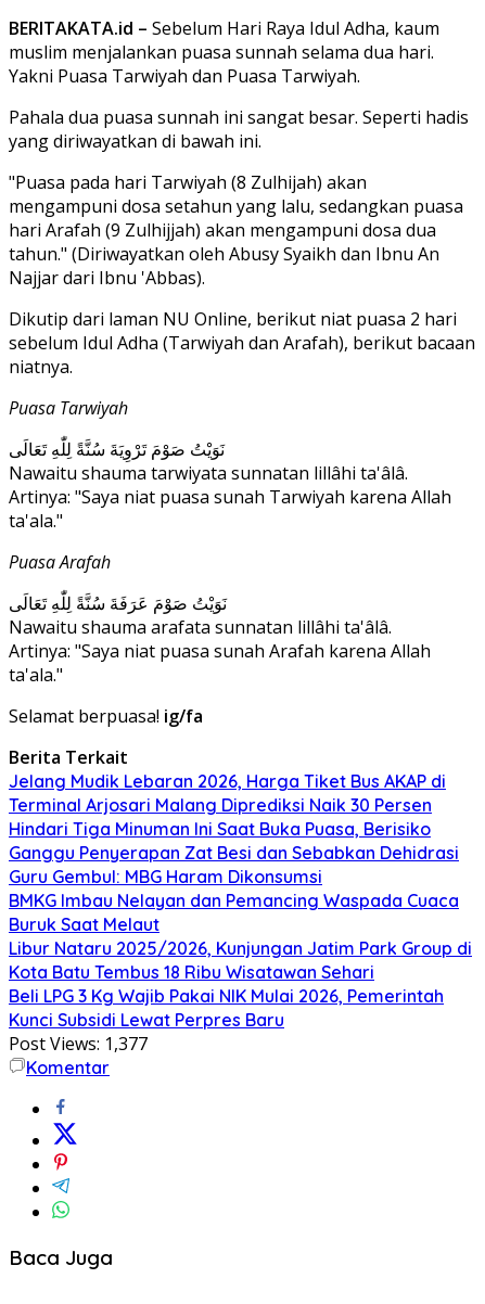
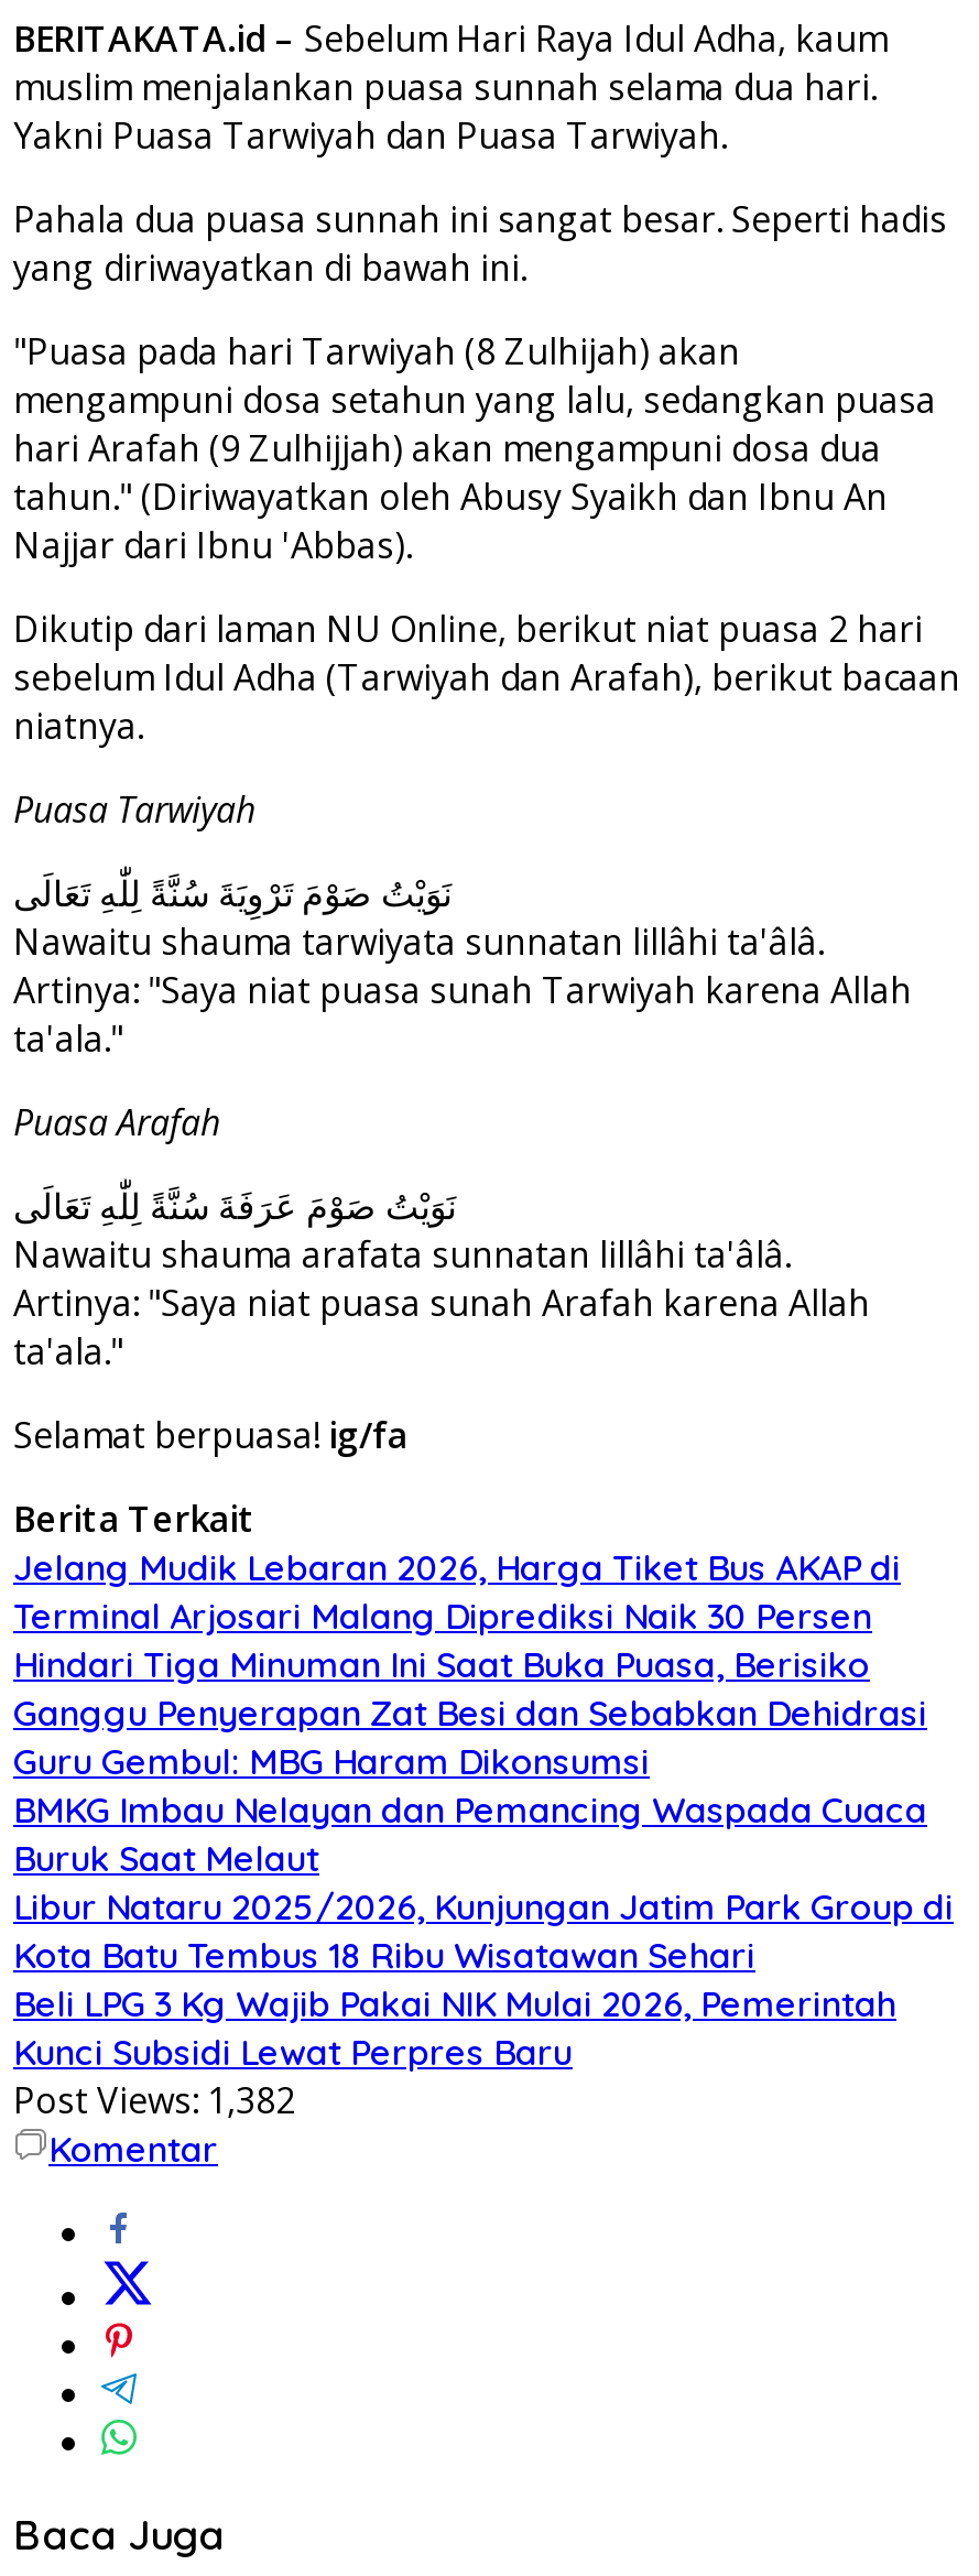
- Post Views: 1,377
+ Post Views: 1,382
